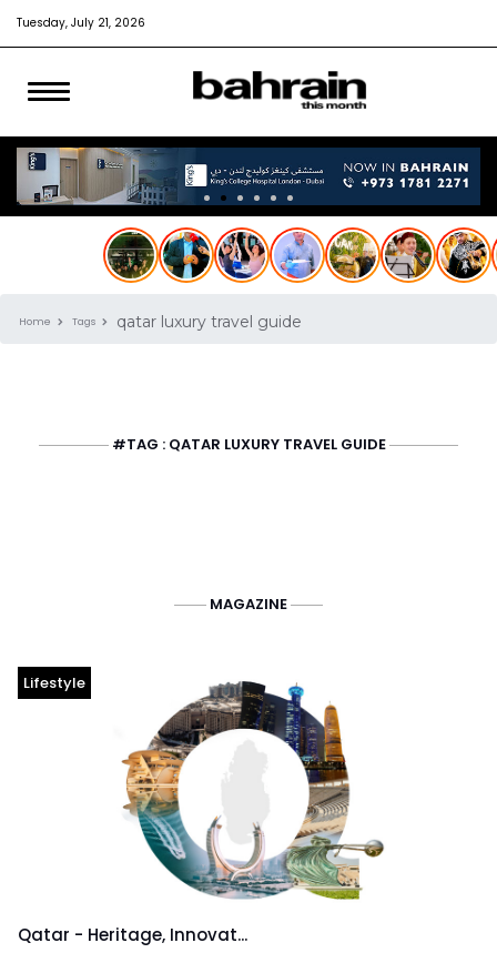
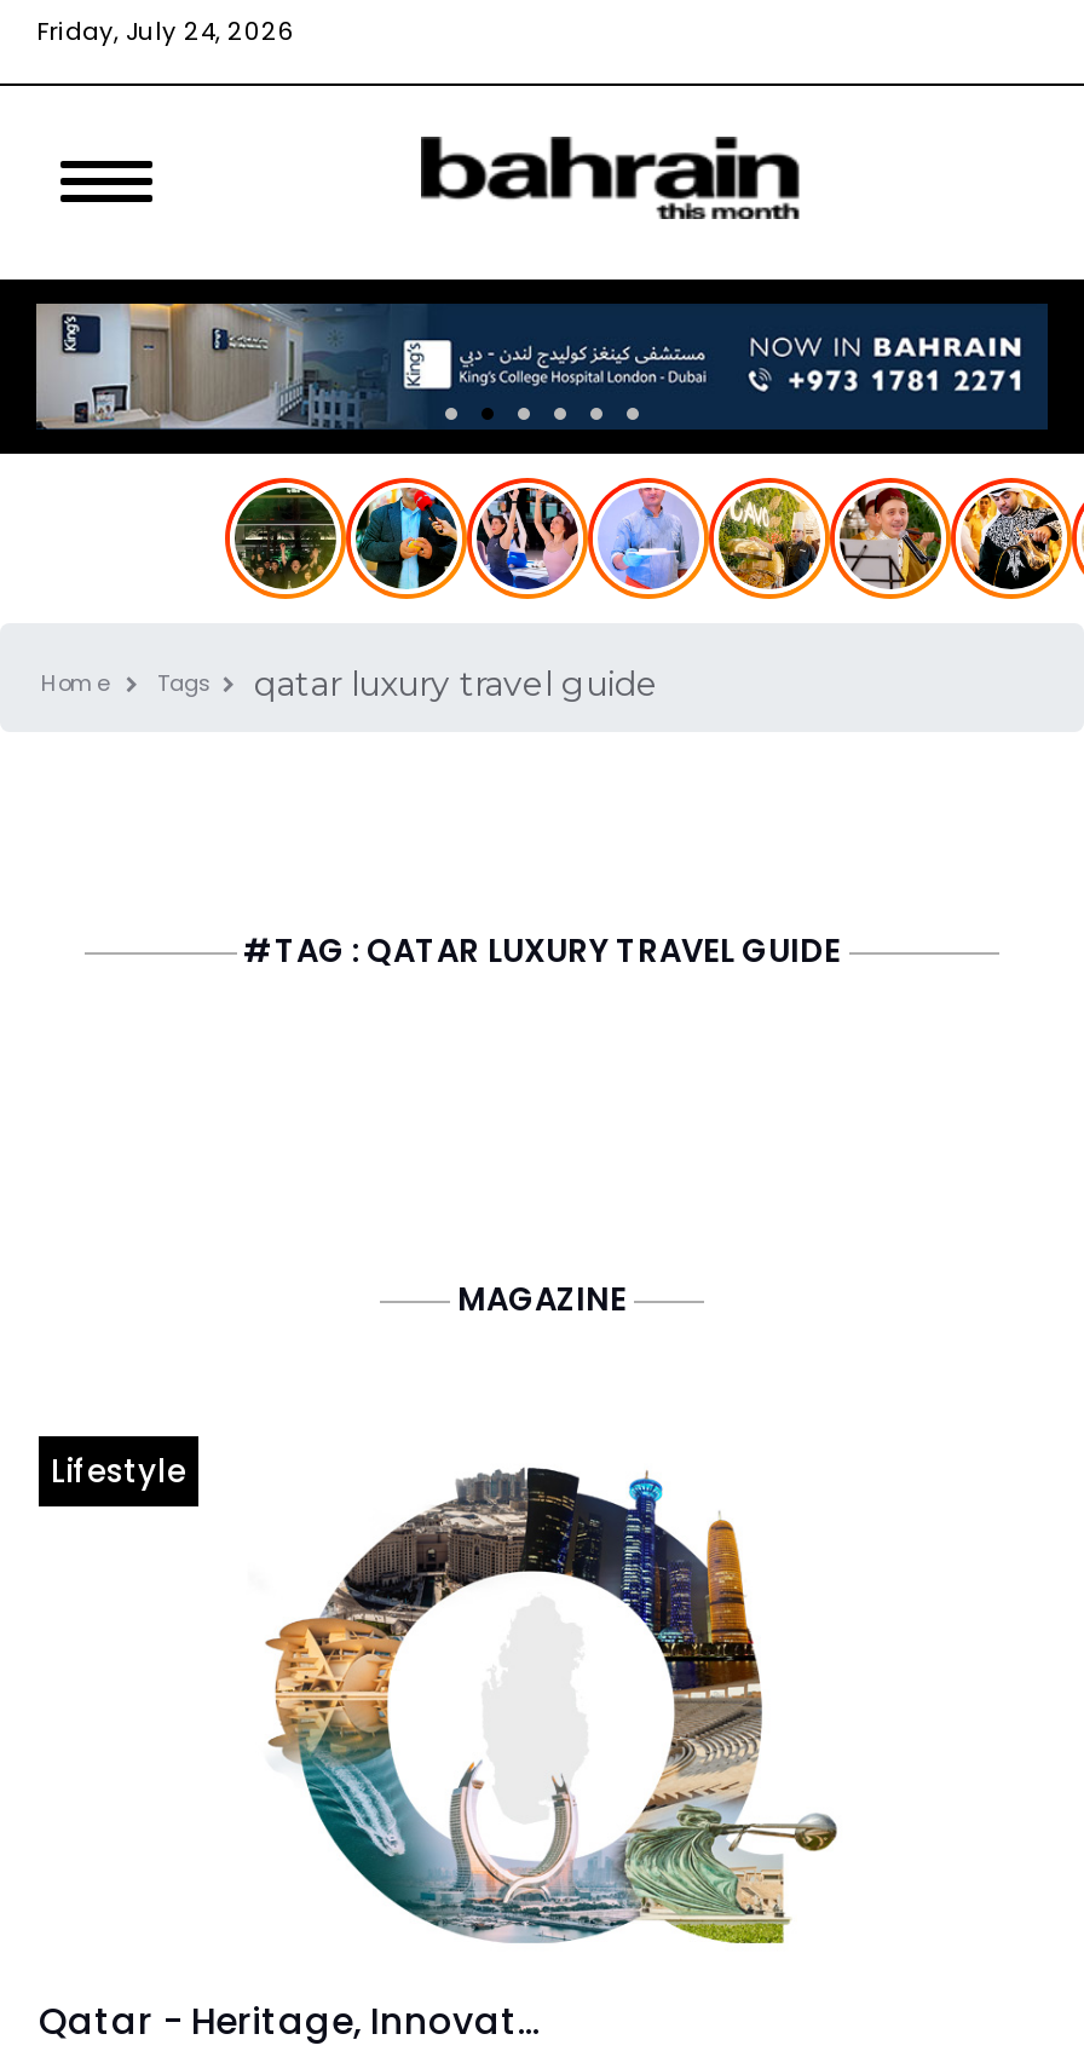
- Tuesday, July 21, 2026
+ Friday, July 24, 2026
